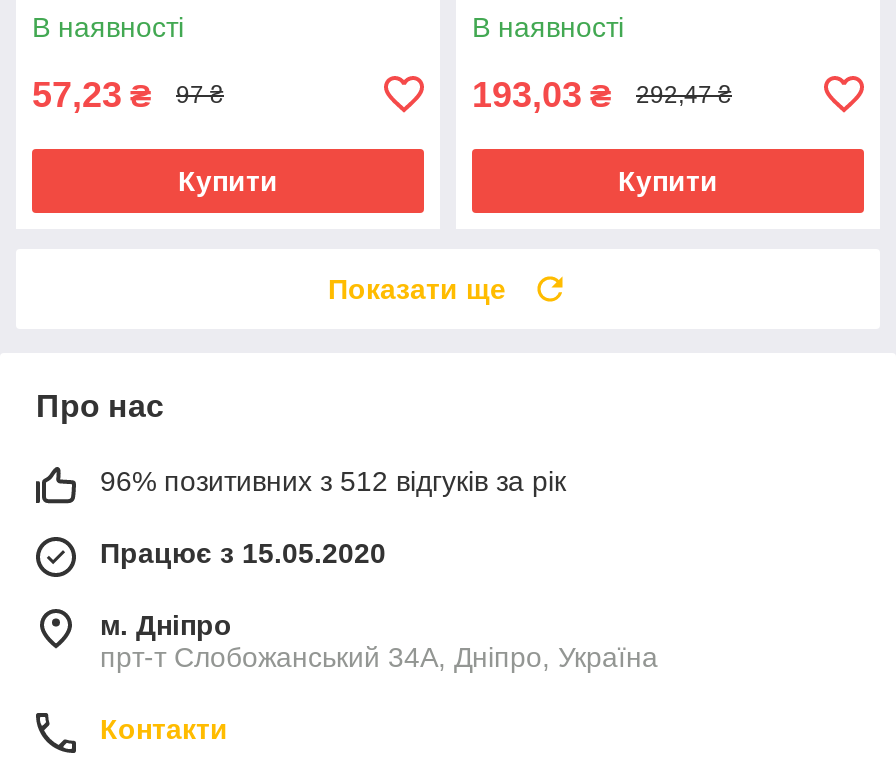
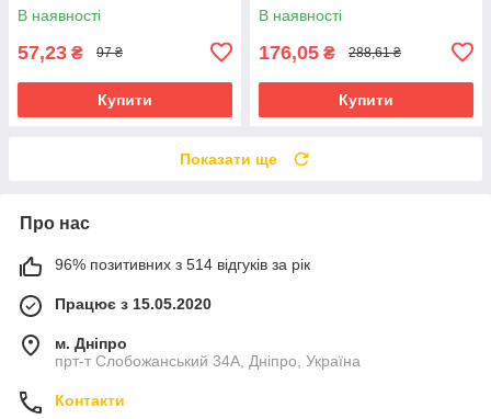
- 193,03 ₴
+ 176,05 ₴

- 292,47 ₴
+ 288,61 ₴

- 96% позитивних з 512 відгуків за рік
+ 96% позитивних з 514 відгуків за рік
